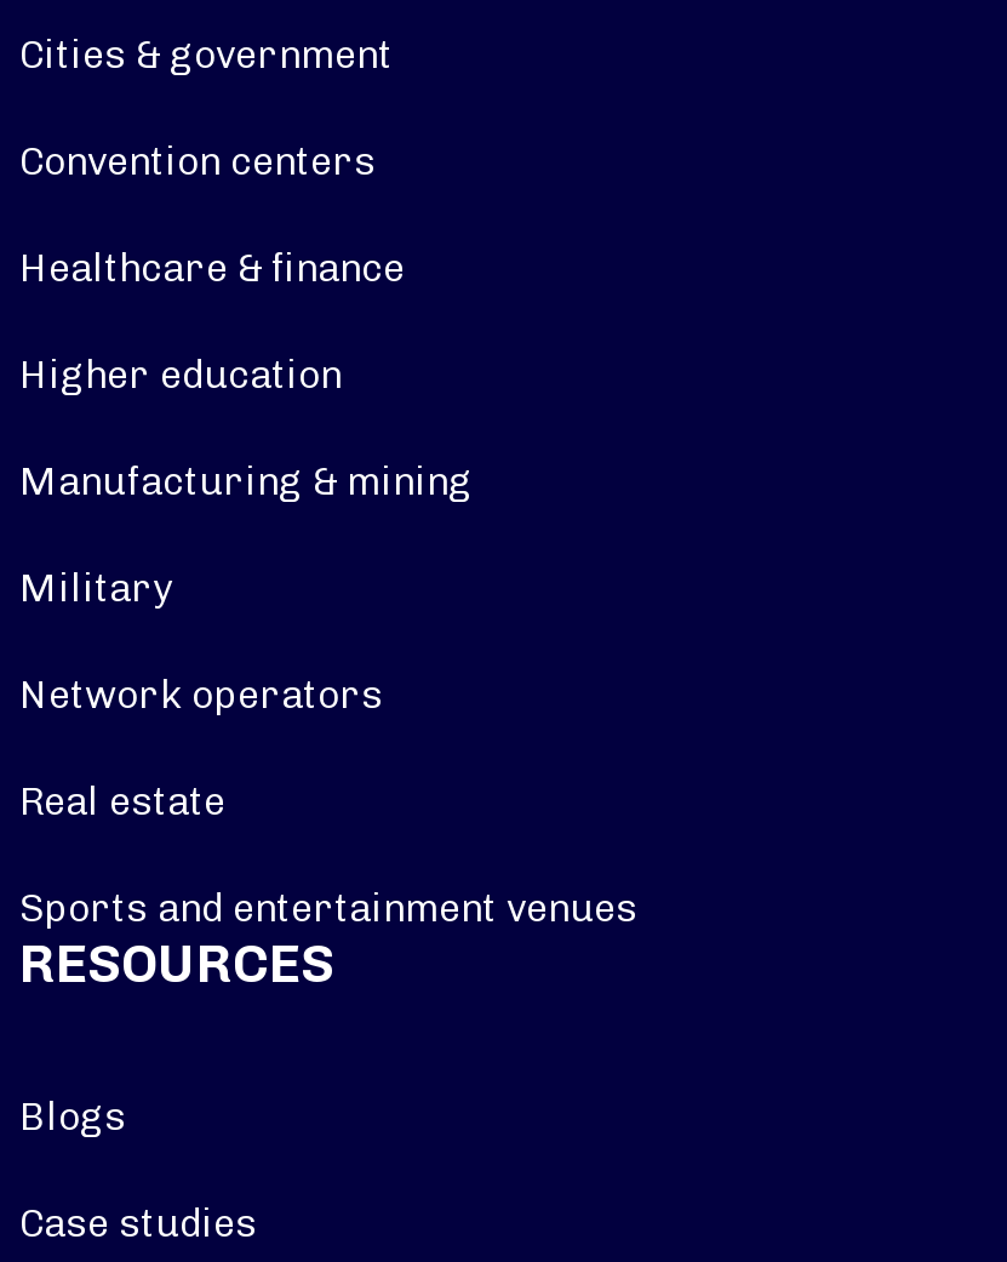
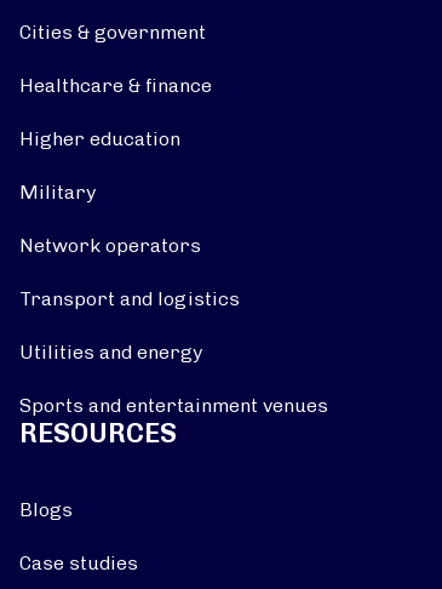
- Convention centers

- Manufacturing & mining

moved up: Military | Network operators

- Real estate
+ Transport and logistics
+ Utilities and energy
